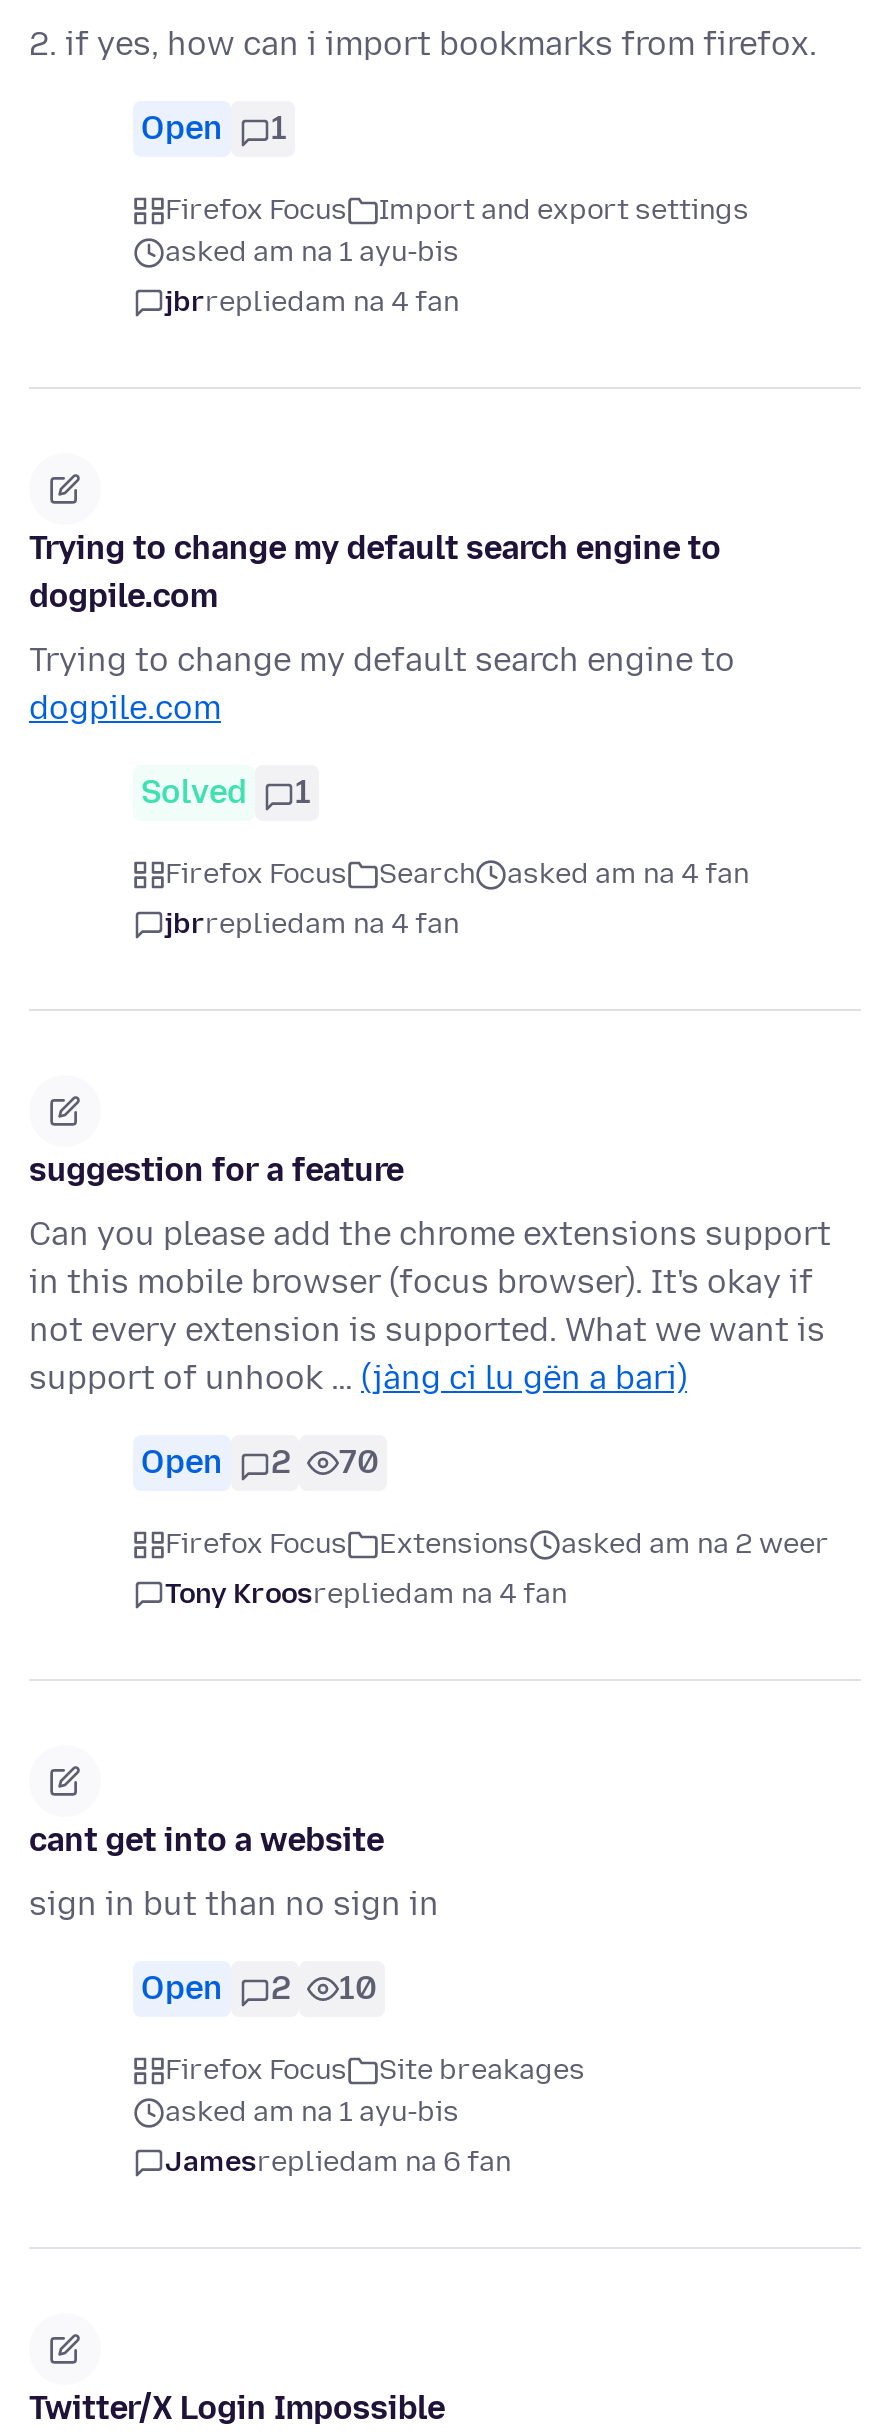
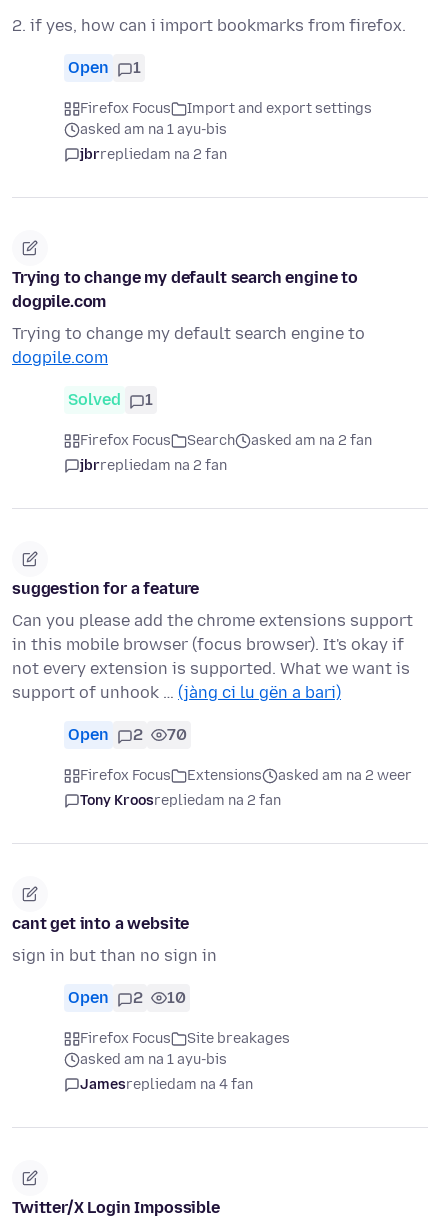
- jbrrepliedam na 4 fan
+ jbrrepliedam na 2 fan

- asked am na 4 fan
+ asked am na 2 fan

- jbrrepliedam na 4 fan
+ jbrrepliedam na 2 fan

- Tony Kroosrepliedam na 4 fan
+ Tony Kroosrepliedam na 2 fan

- Jamesrepliedam na 6 fan
+ Jamesrepliedam na 4 fan
